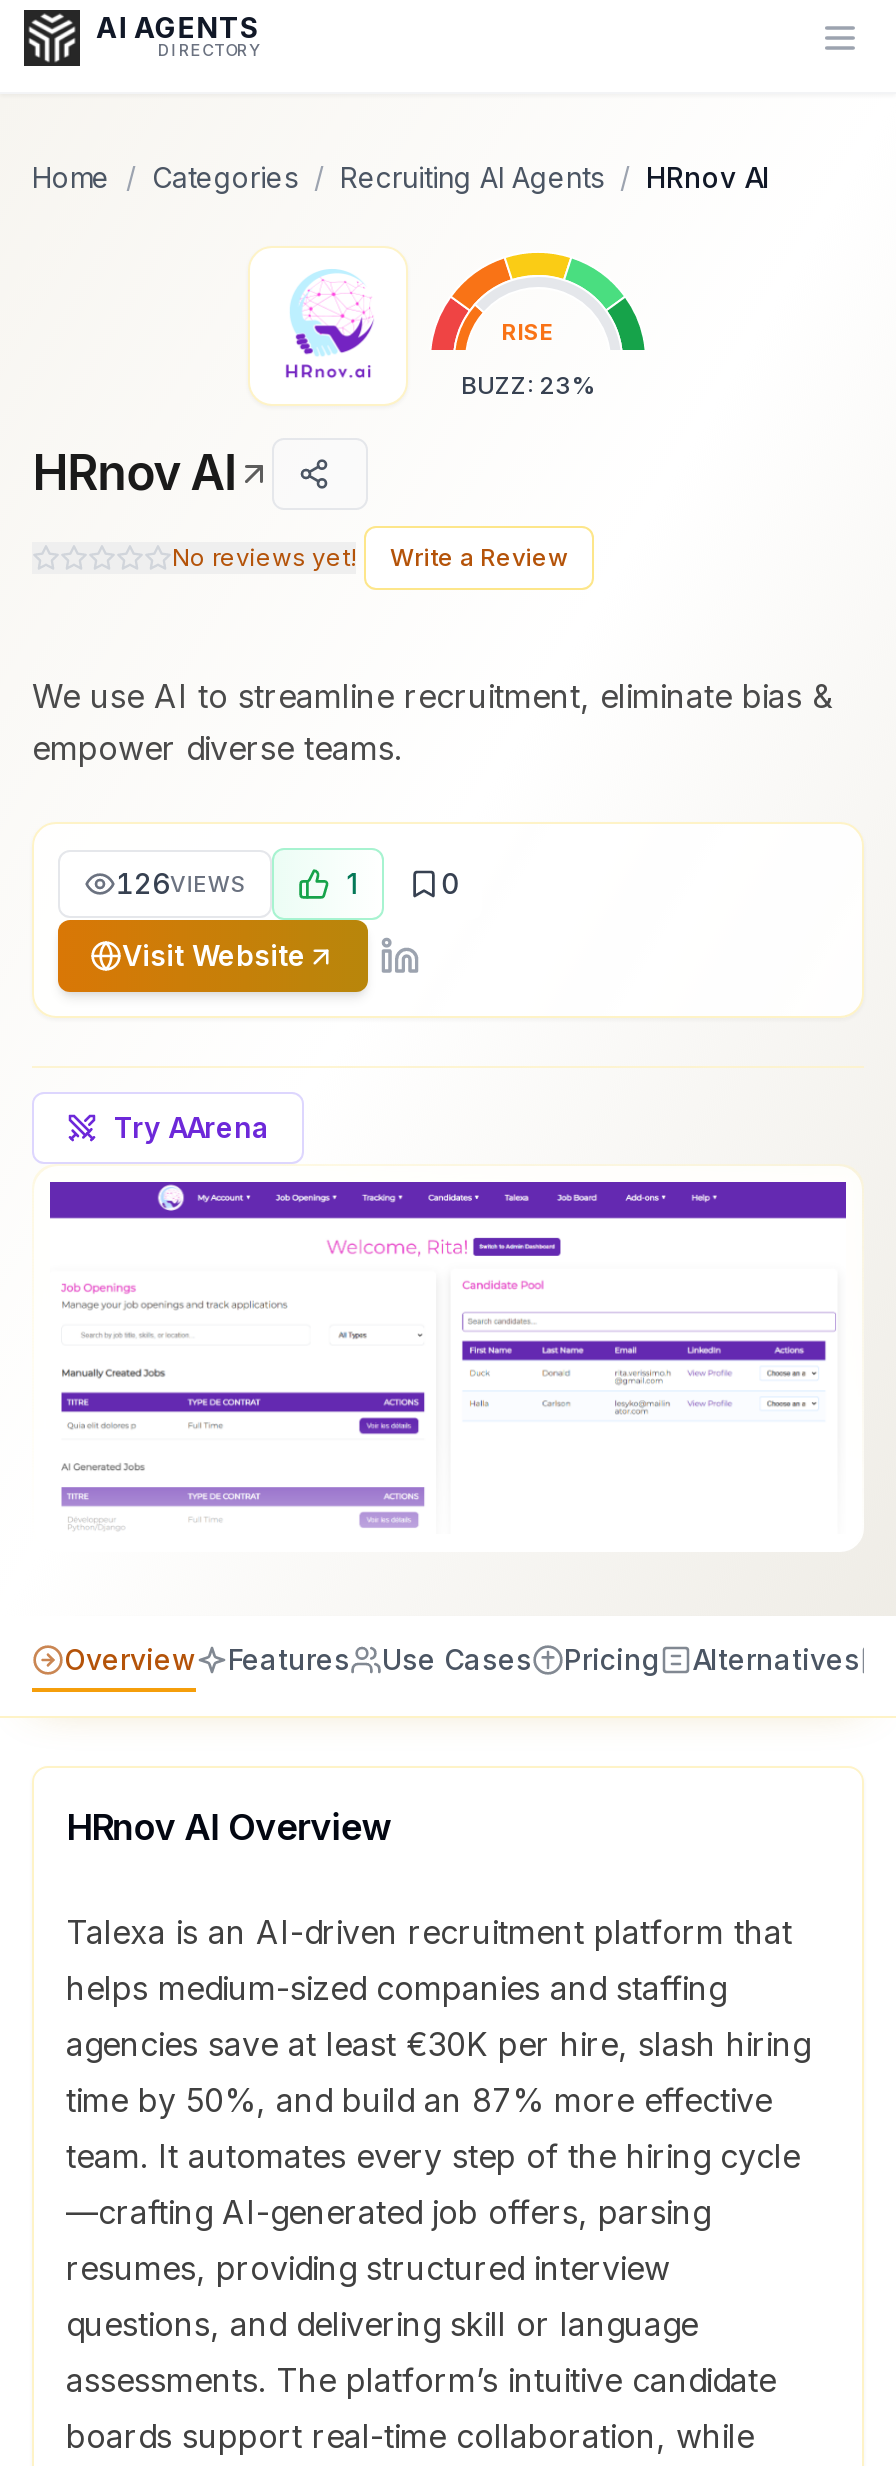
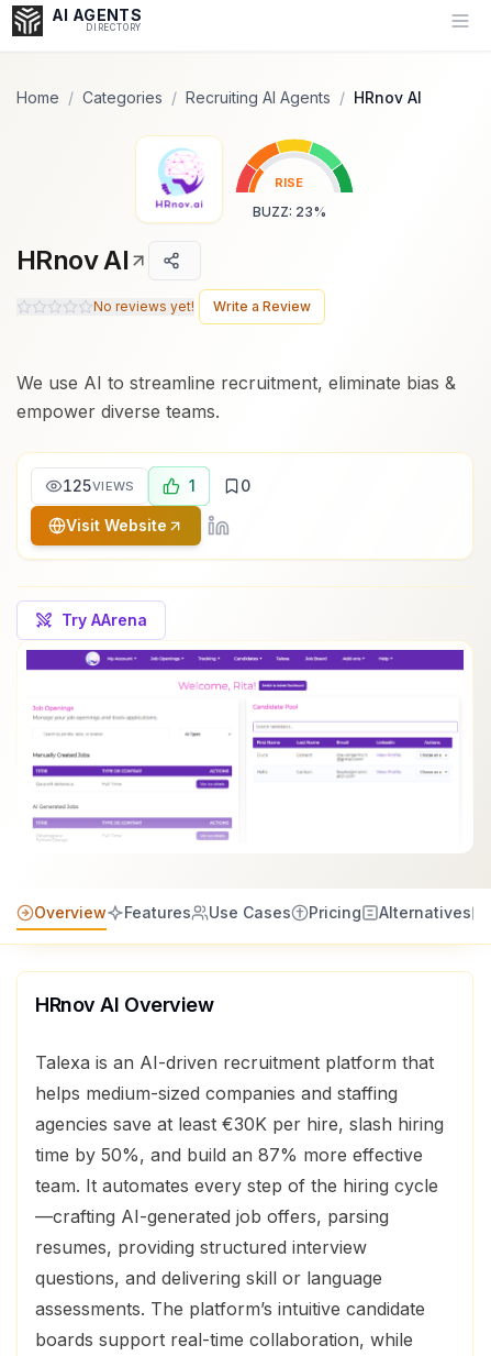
- 126VIEWS
+ 125VIEWS
